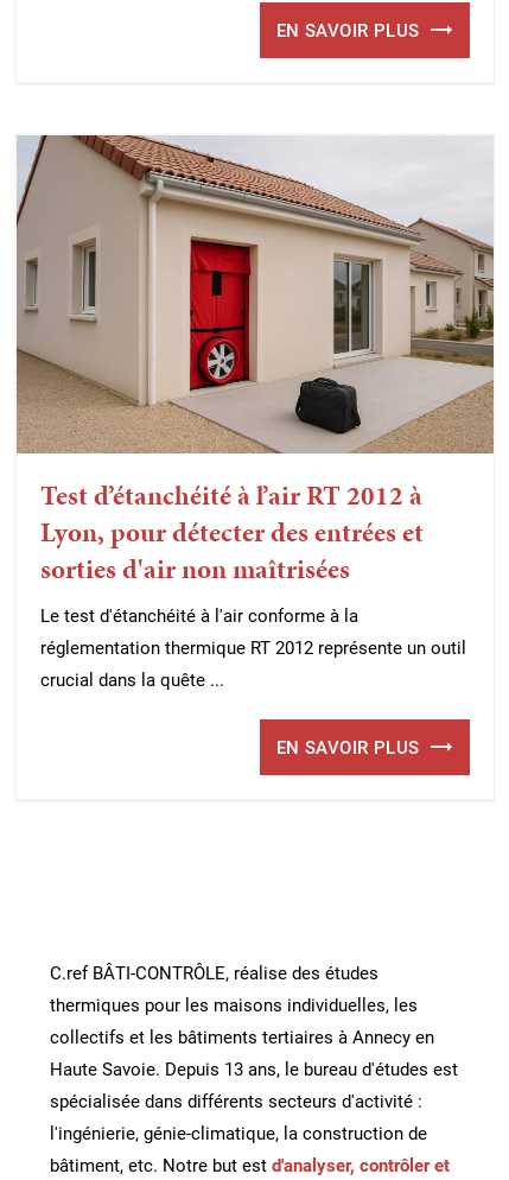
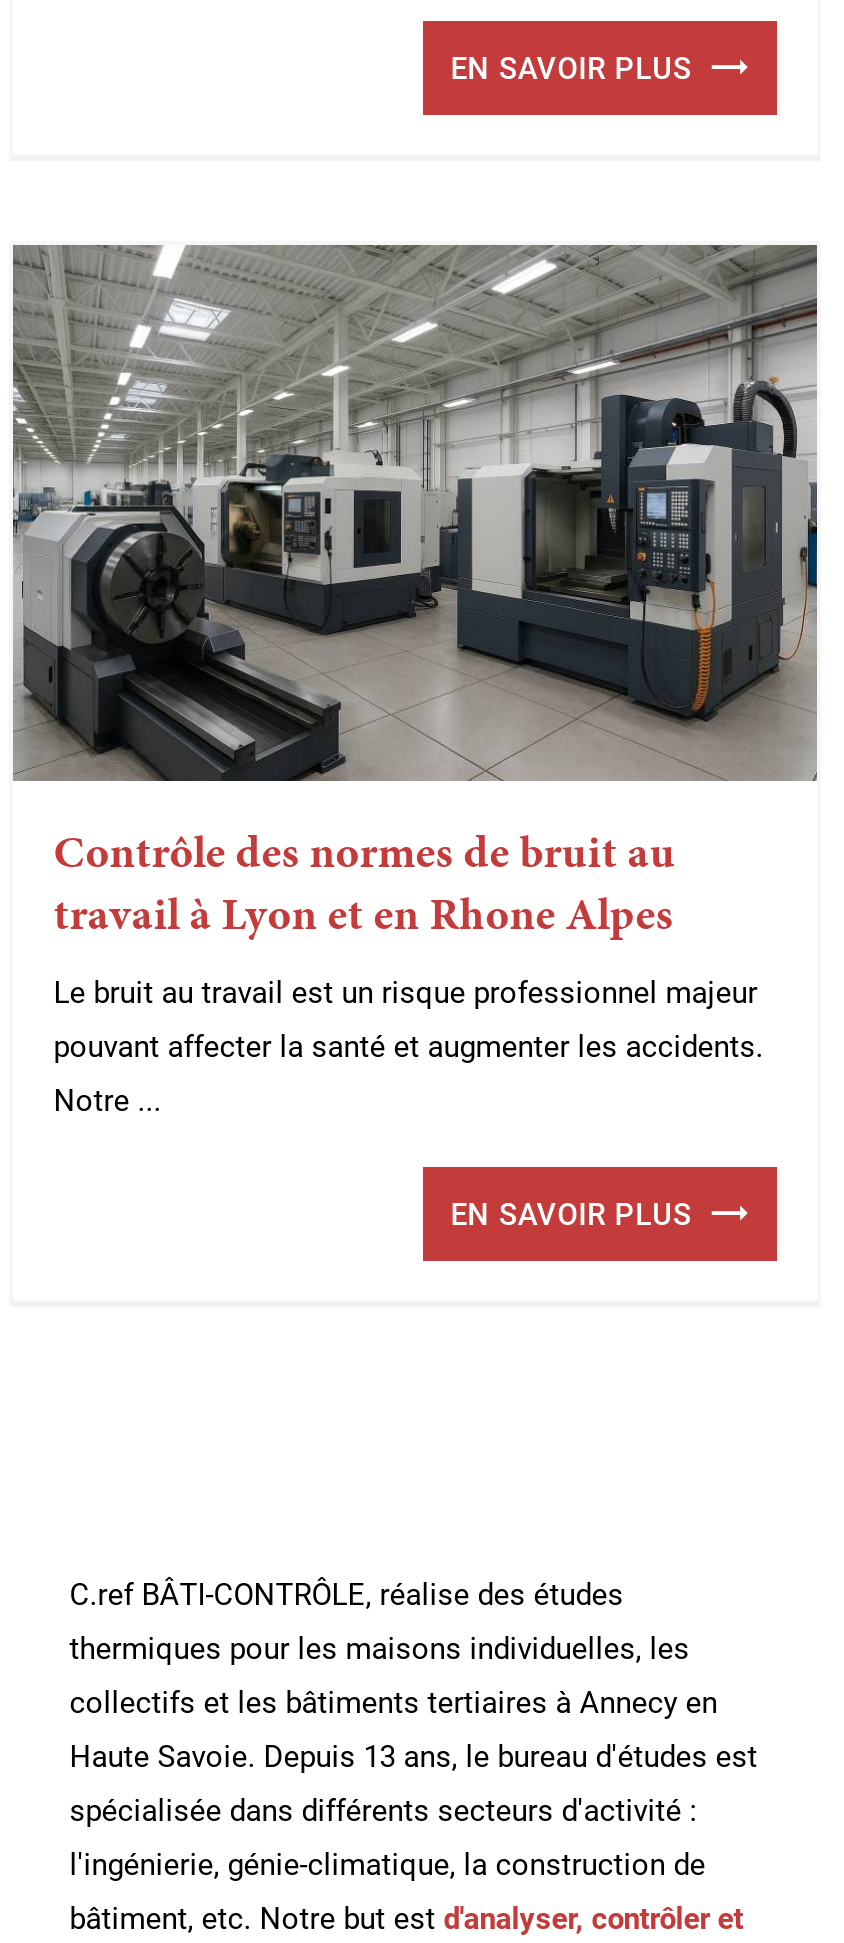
- [image]
- Test d’étanchéité à l’air RT 2012 à
- Lyon, pour détecter des entrées et
- sorties d'air non maîtrisées
- Le test d'étanchéité à l'air conforme à la
- réglementation thermique RT 2012 représente un outil
- crucial dans la quête ...
+ [image]
+ Contrôle des normes de bruit au
+ travail à Lyon et en Rhone Alpes
+ Le bruit au travail est un risque professionnel majeur
+ pouvant affecter la santé et augmenter les accidents.
+ Notre ...
